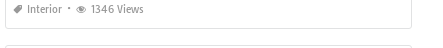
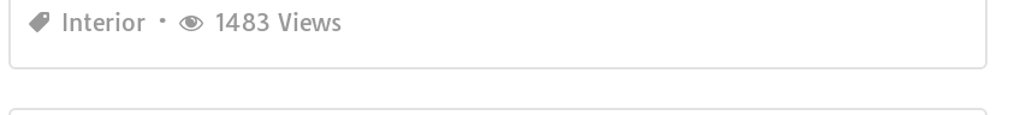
- 1346 Views
+ 1483 Views
